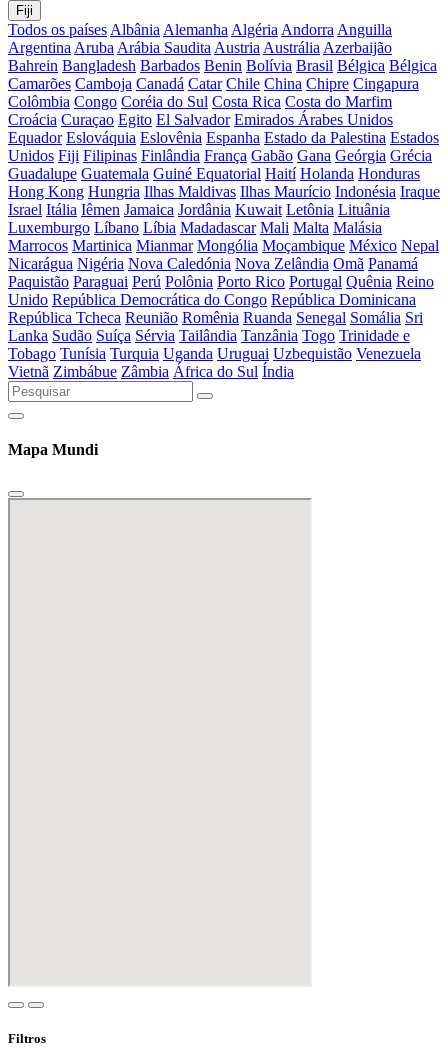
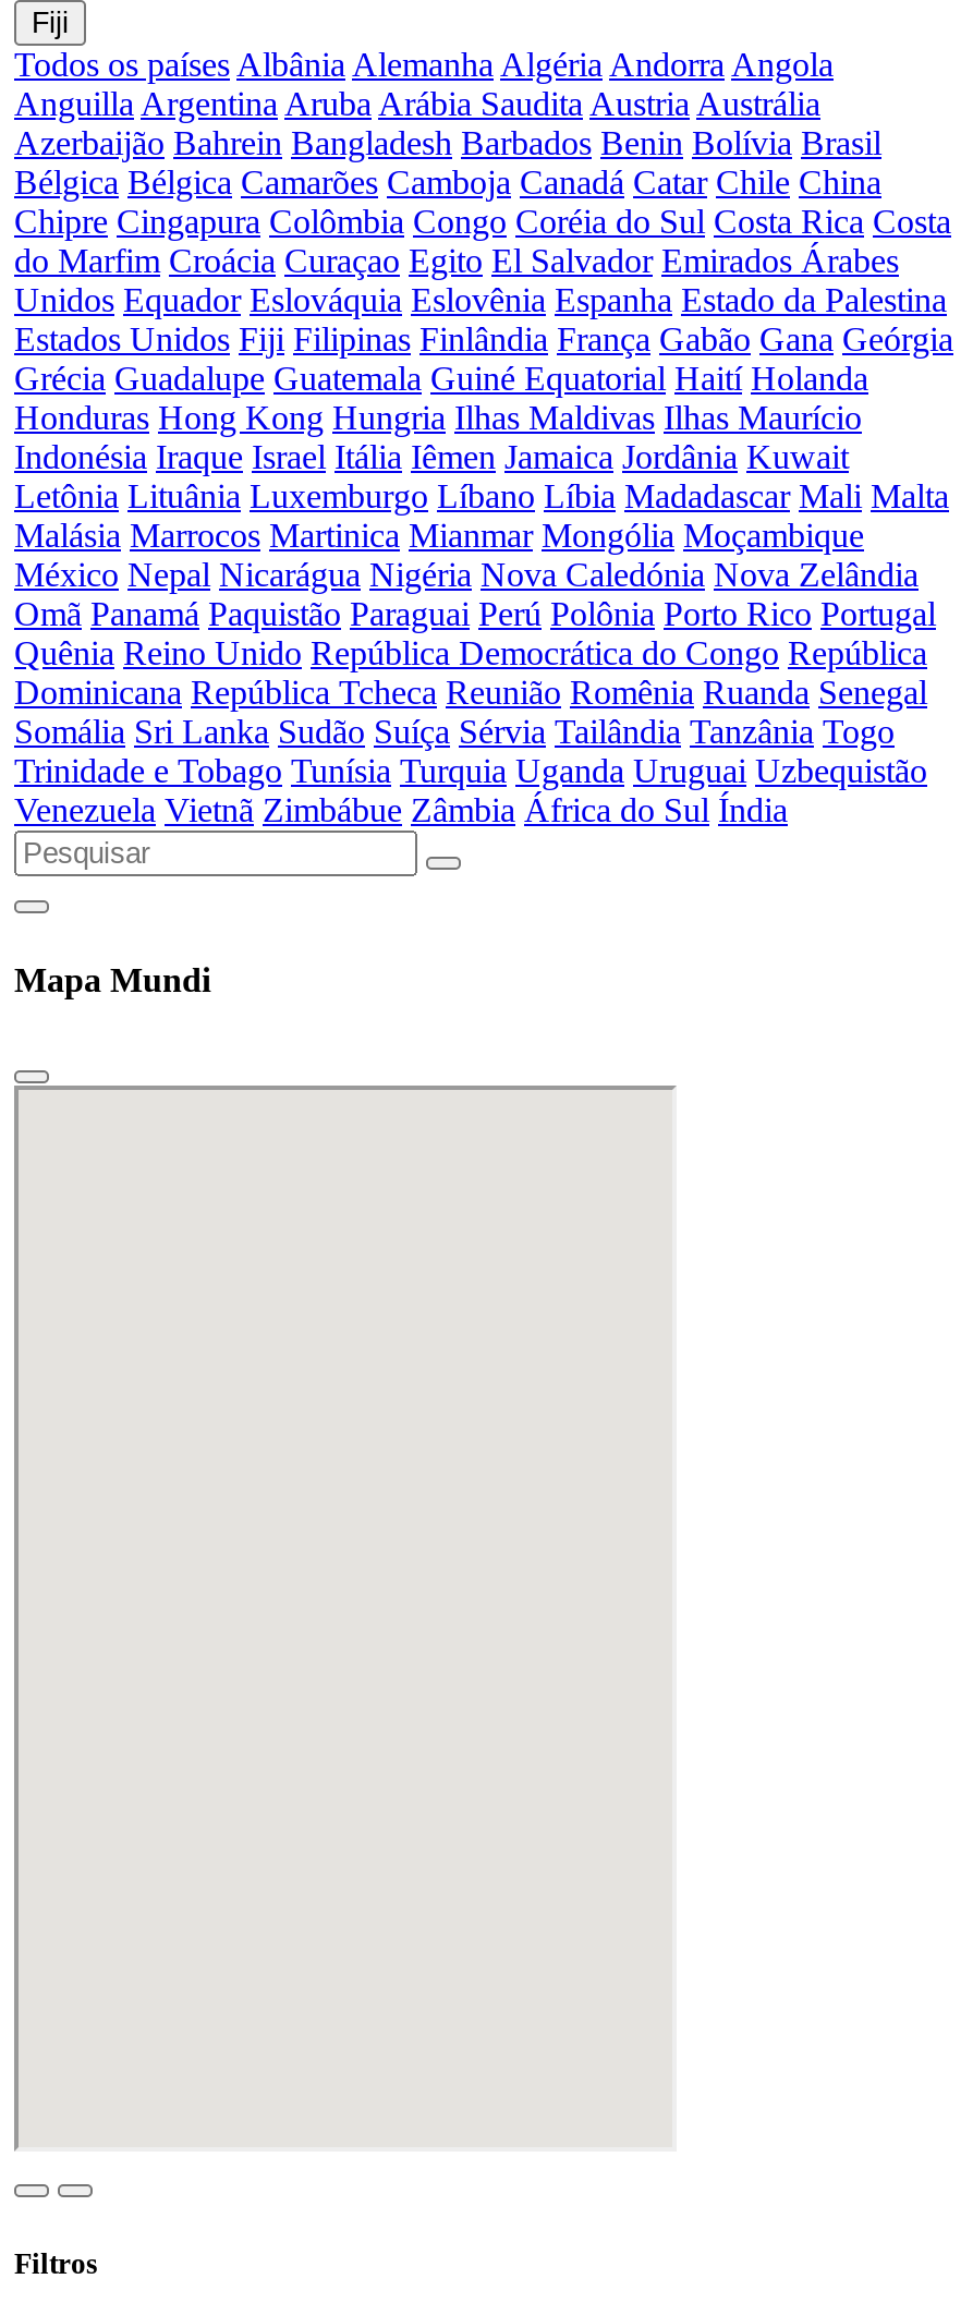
- Todos os países Albânia Alemanha Algéria Andorra Anguilla
- Argentina Aruba Arábia Saudita Austria Austrália Azerbaijão
- Bahrein Bangladesh Barbados Benin Bolívia Brasil Bélgica Bélgica
- Camarões Camboja Canadá Catar Chile China Chipre Cingapura
- Colômbia Congo Coréia do Sul Costa Rica Costa do Marfim
- Croácia Curaçao Egito El Salvador Emirados Árabes Unidos
- Equador Eslováquia Eslovênia Espanha Estado da Palestina Estados
- Unidos Fiji Filipinas Finlândia França Gabão Gana Geórgia Grécia
- Guadalupe Guatemala Guiné Equatorial Haití Holanda Honduras
- Hong Kong Hungria Ilhas Maldivas Ilhas Maurício Indonésia Iraque
- Israel Itália Iêmen Jamaica Jordânia Kuwait Letônia Lituânia
- Luxemburgo Líbano Líbia Madadascar Mali Malta Malásia
- Marrocos Martinica Mianmar Mongólia Moçambique México Nepal
- Nicarágua Nigéria Nova Caledónia Nova Zelândia Omã Panamá
- Paquistão Paraguai Perú Polônia Porto Rico Portugal Quênia Reino
- Unido República Democrática do Congo República Dominicana
- República Tcheca Reunião Romênia Ruanda Senegal Somália Sri
- Lanka Sudão Suíça Sérvia Tailândia Tanzânia Togo Trinidade e
- Tobago Tunísia Turquia Uganda Uruguai Uzbequistão Venezuela
- Vietnã Zimbábue Zâmbia África do Sul Índia
+ Todos os países Albânia Alemanha Algéria Andorra Angola
+ Anguilla Argentina Aruba Arábia Saudita Austria Austrália
+ Azerbaijão Bahrein Bangladesh Barbados Benin Bolívia Brasil
+ Bélgica Bélgica Camarões Camboja Canadá Catar Chile China
+ Chipre Cingapura Colômbia Congo Coréia do Sul Costa Rica Costa
+ do Marfim Croácia Curaçao Egito El Salvador Emirados Árabes
+ Unidos Equador Eslováquia Eslovênia Espanha Estado da Palestina
+ Estados Unidos Fiji Filipinas Finlândia França Gabão Gana Geórgia
+ Grécia Guadalupe Guatemala Guiné Equatorial Haití Holanda
+ Honduras Hong Kong Hungria Ilhas Maldivas Ilhas Maurício
+ Indonésia Iraque Israel Itália Iêmen Jamaica Jordânia Kuwait
+ Letônia Lituânia Luxemburgo Líbano Líbia Madadascar Mali Malta
+ Malásia Marrocos Martinica Mianmar Mongólia Moçambique
+ México Nepal Nicarágua Nigéria Nova Caledónia Nova Zelândia
+ Omã Panamá Paquistão Paraguai Perú Polônia Porto Rico Portugal
+ Quênia Reino Unido República Democrática do Congo República
+ Dominicana República Tcheca Reunião Romênia Ruanda Senegal
+ Somália Sri Lanka Sudão Suíça Sérvia Tailândia Tanzânia Togo
+ Trinidade e Tobago Tunísia Turquia Uganda Uruguai Uzbequistão
+ Venezuela Vietnã Zimbábue Zâmbia África do Sul Índia
